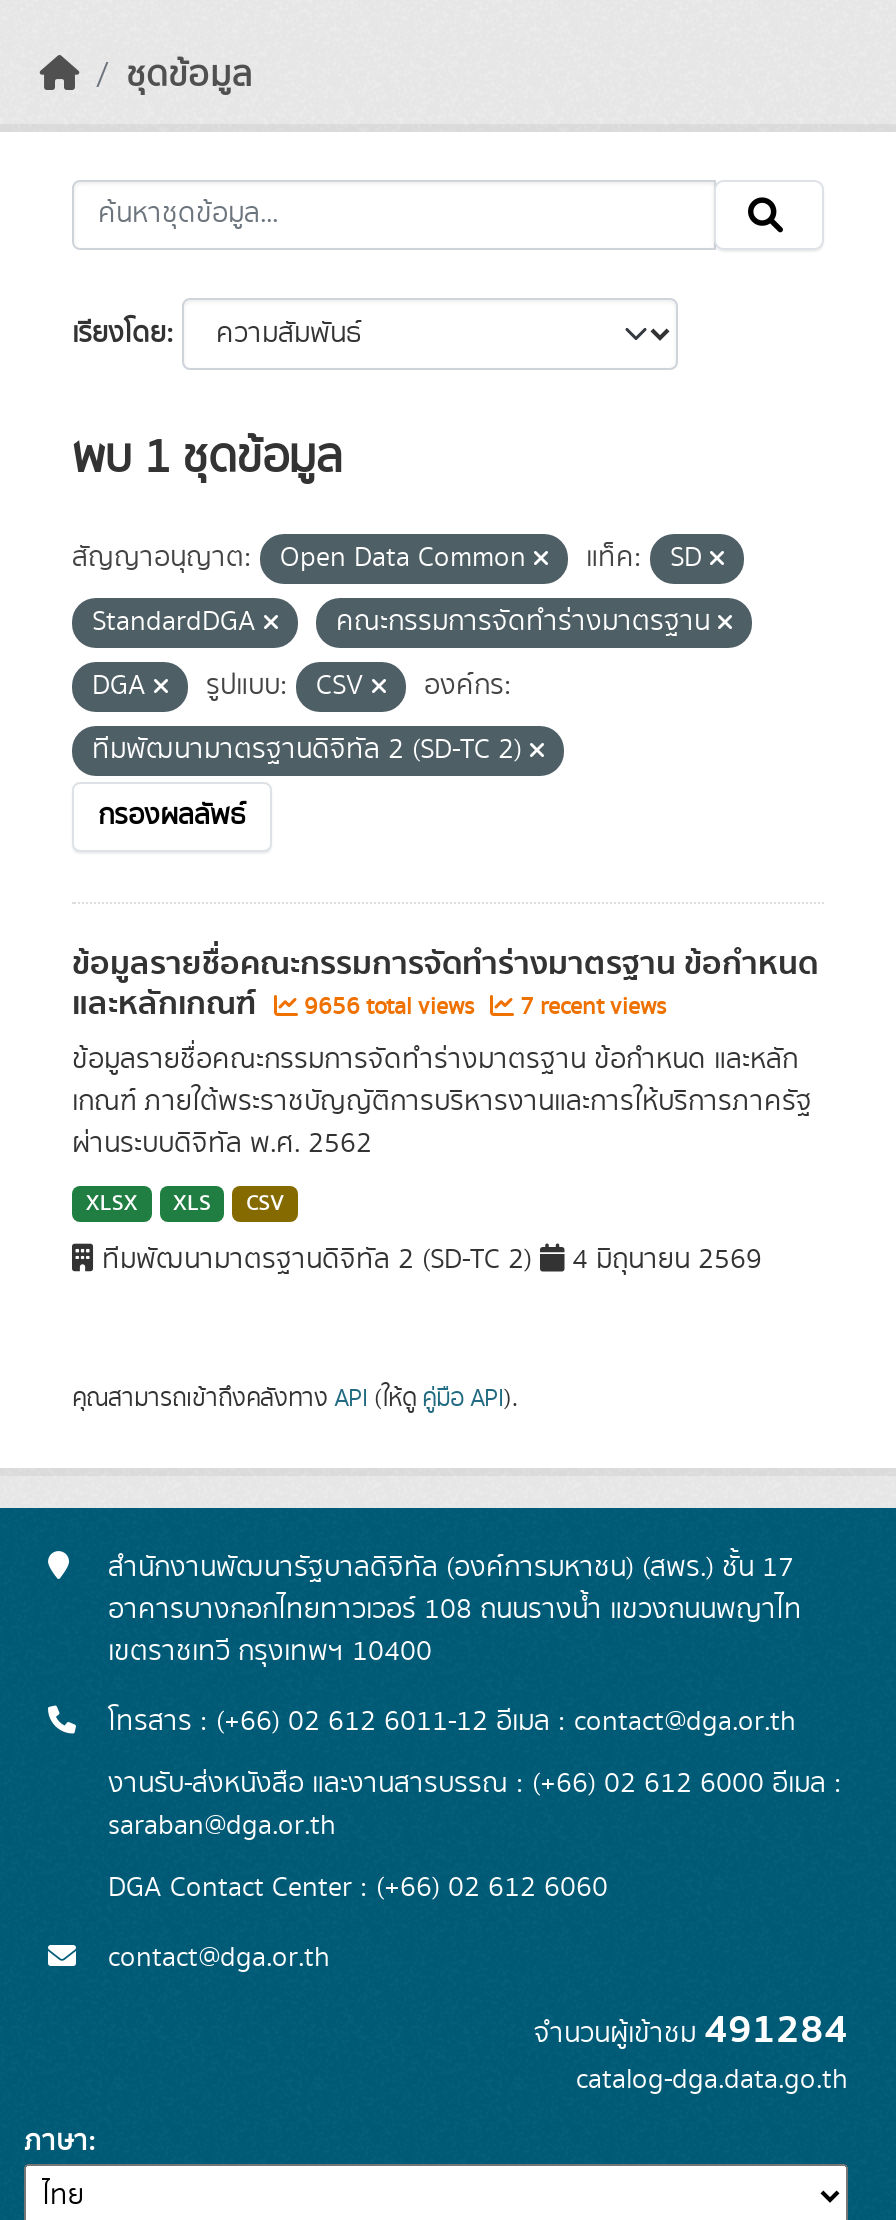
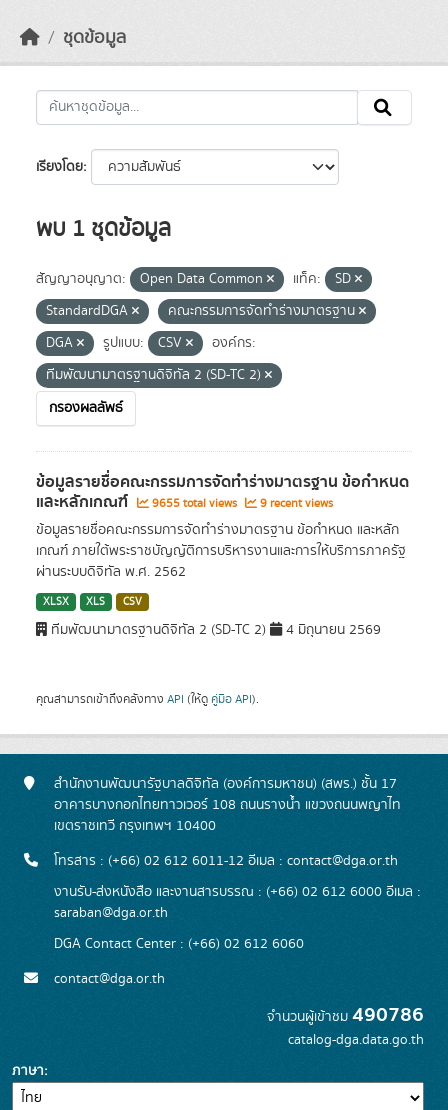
- 9656 total views
+ 9655 total views

- 7 recent views
+ 9 recent views

- จำนวนผู้เข้าชม491284
+ จำนวนผู้เข้าชม490786
